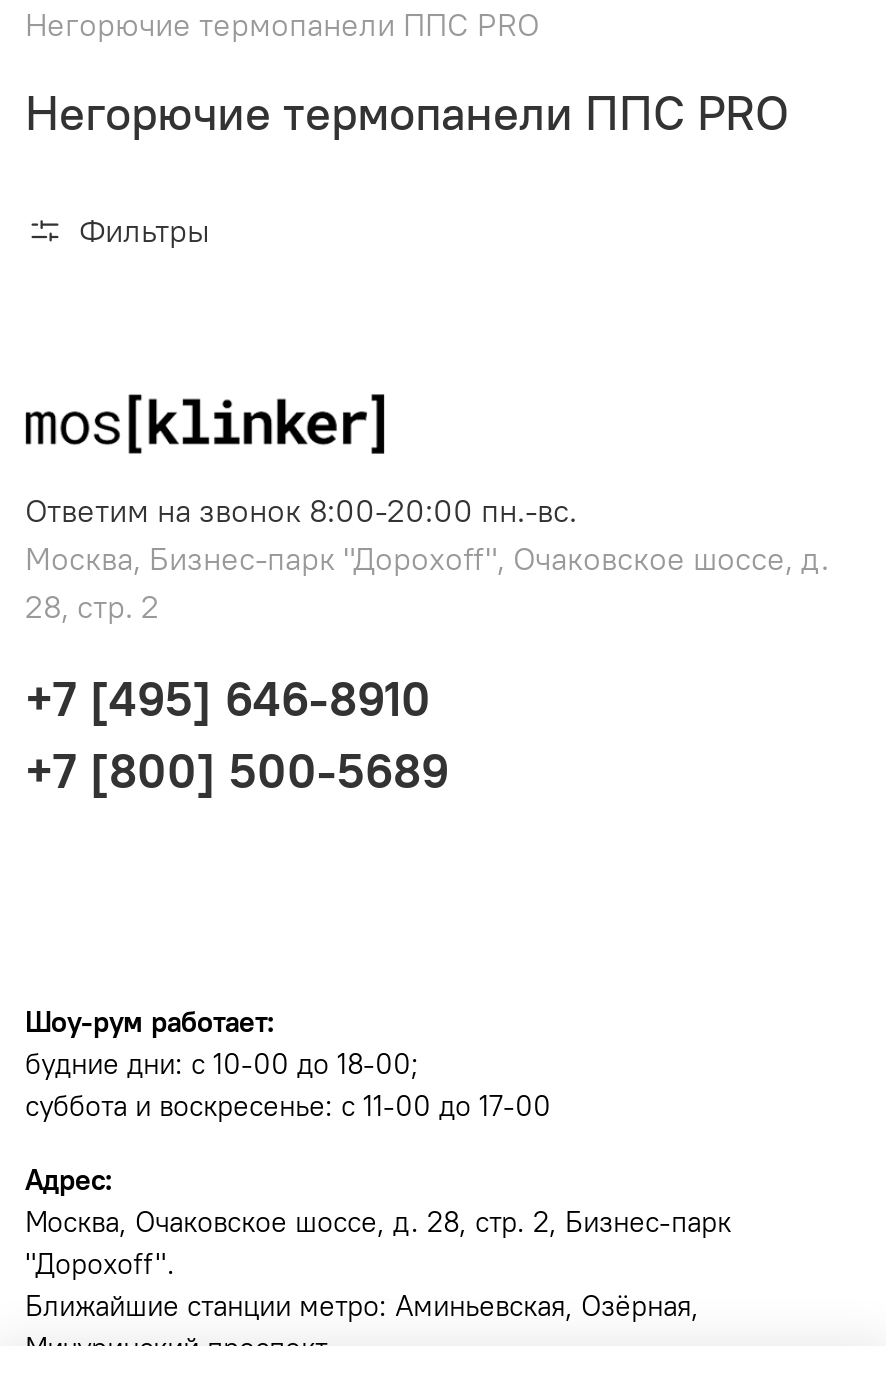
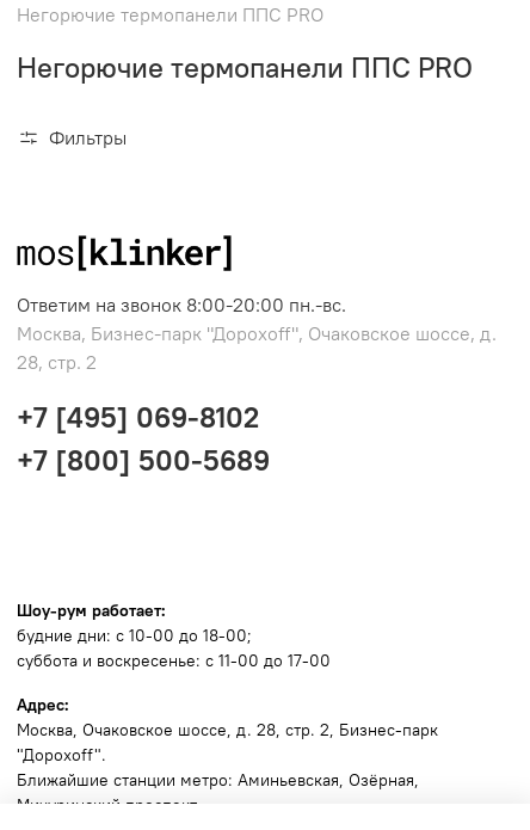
- +7 [495] 646-8910
+ +7 [495] 069-8102
